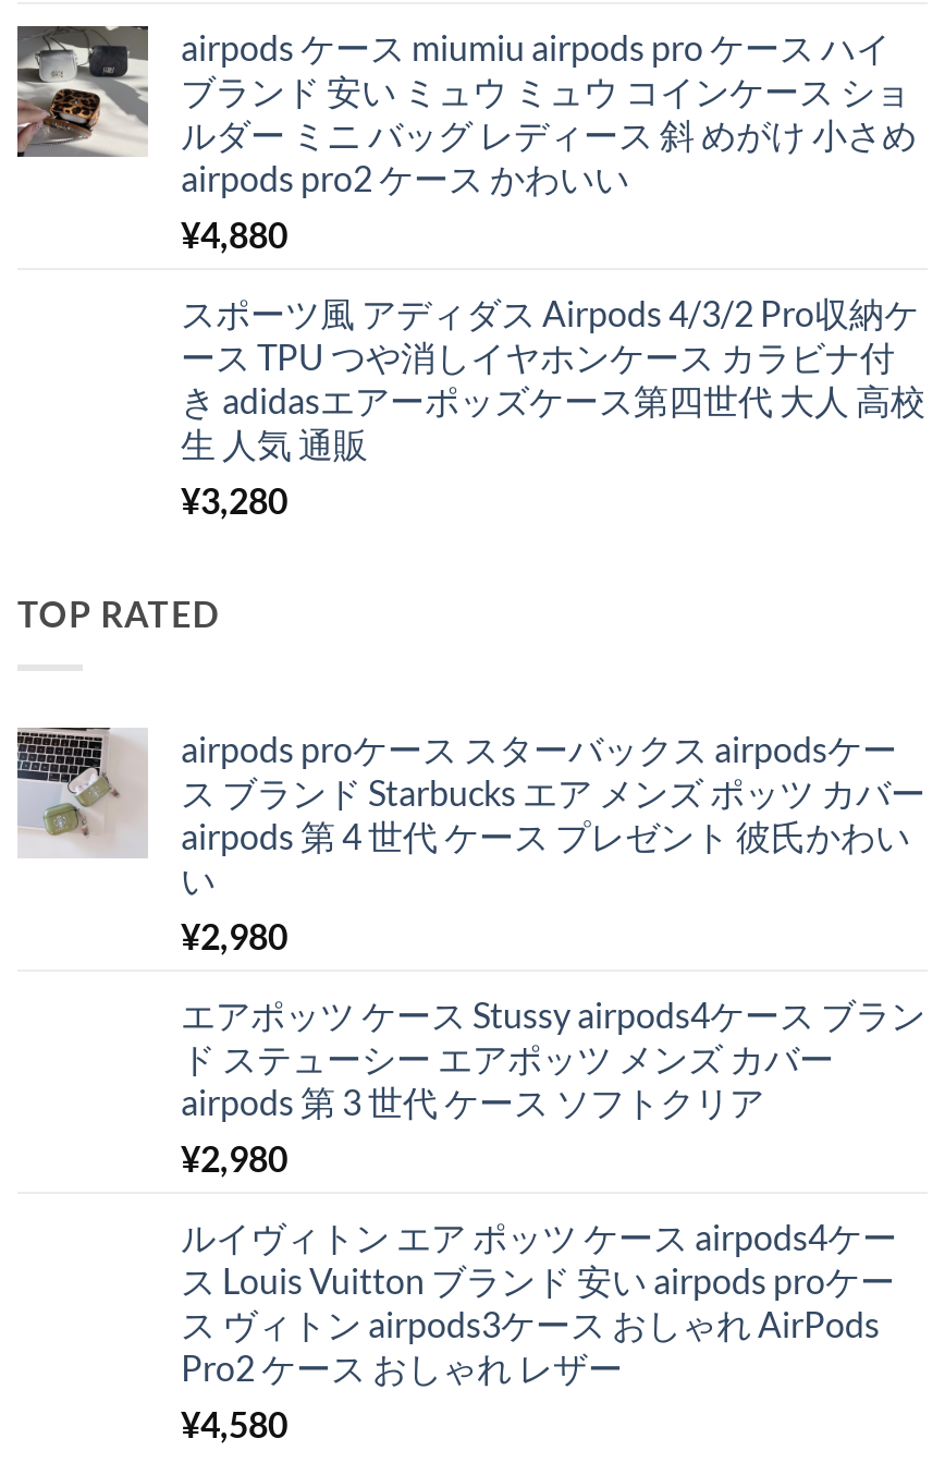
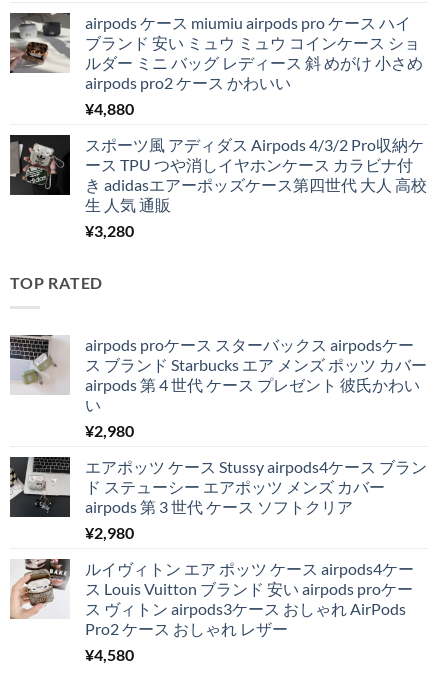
+ [image]

+ [image]

+ [image]
